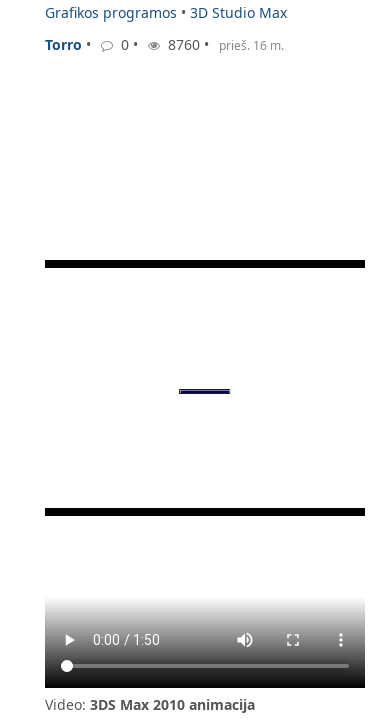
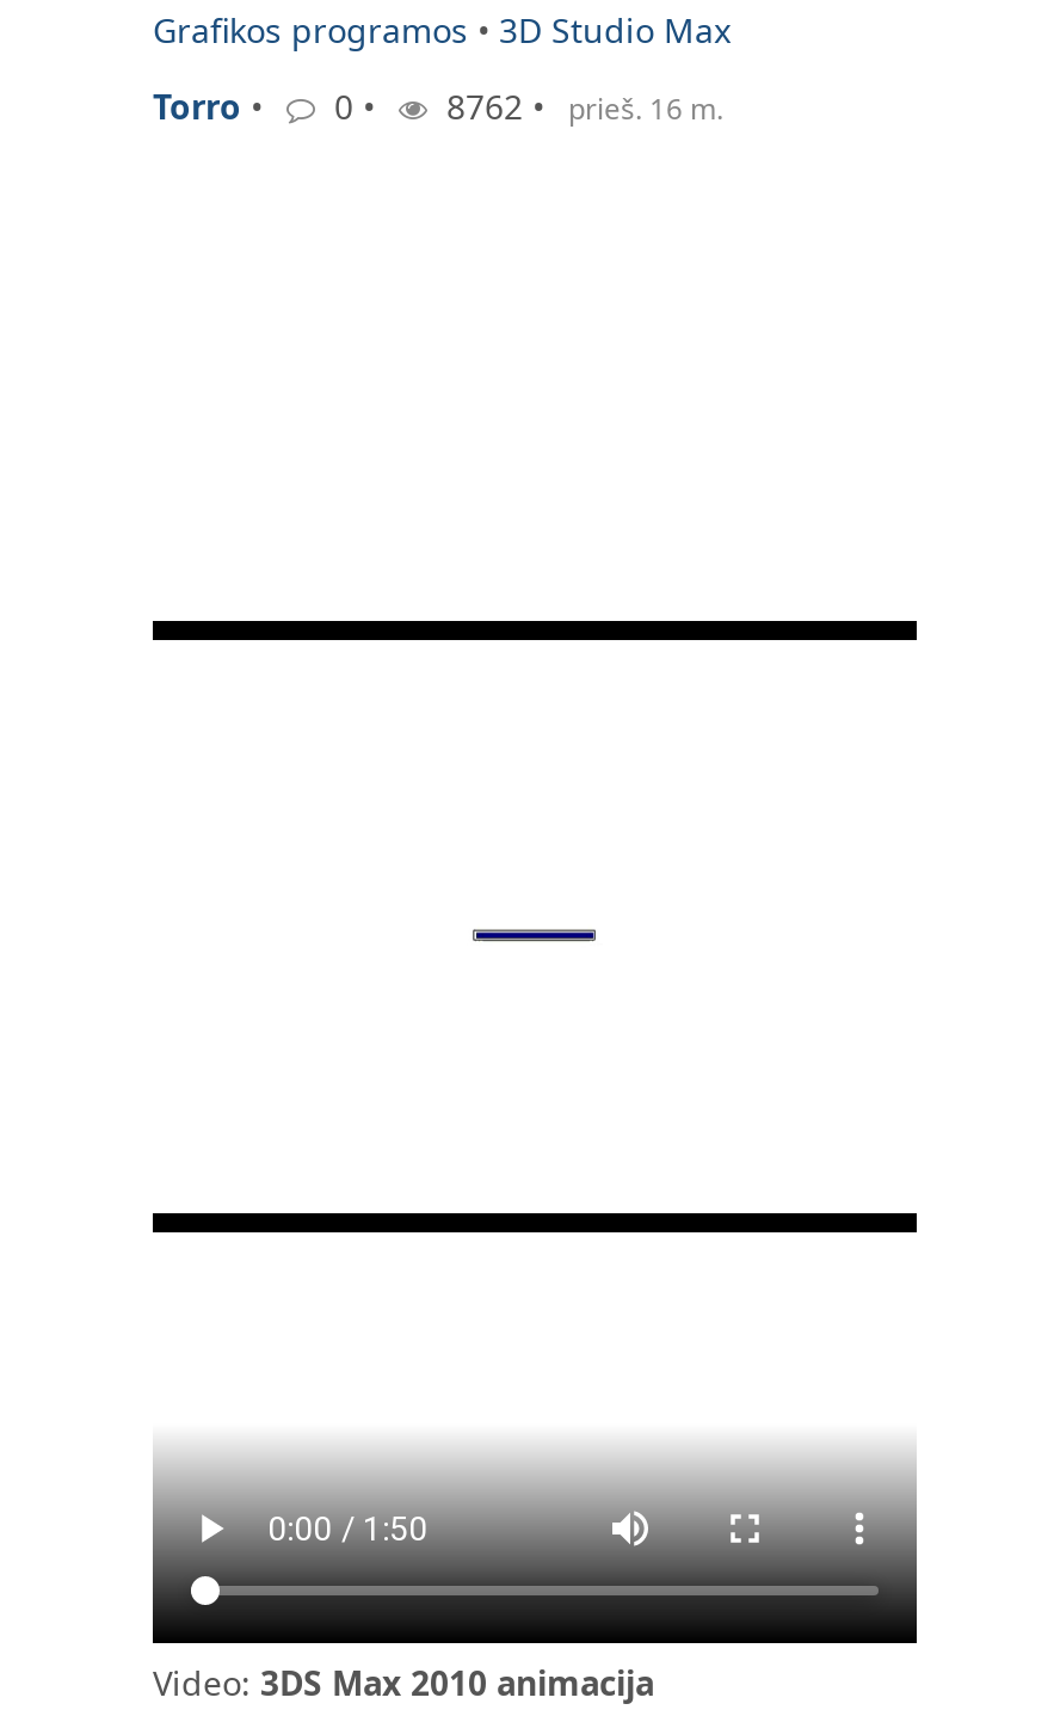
- Torro • 0 • 8760 • prieš. 16 m.
+ Torro • 0 • 8762 • prieš. 16 m.
